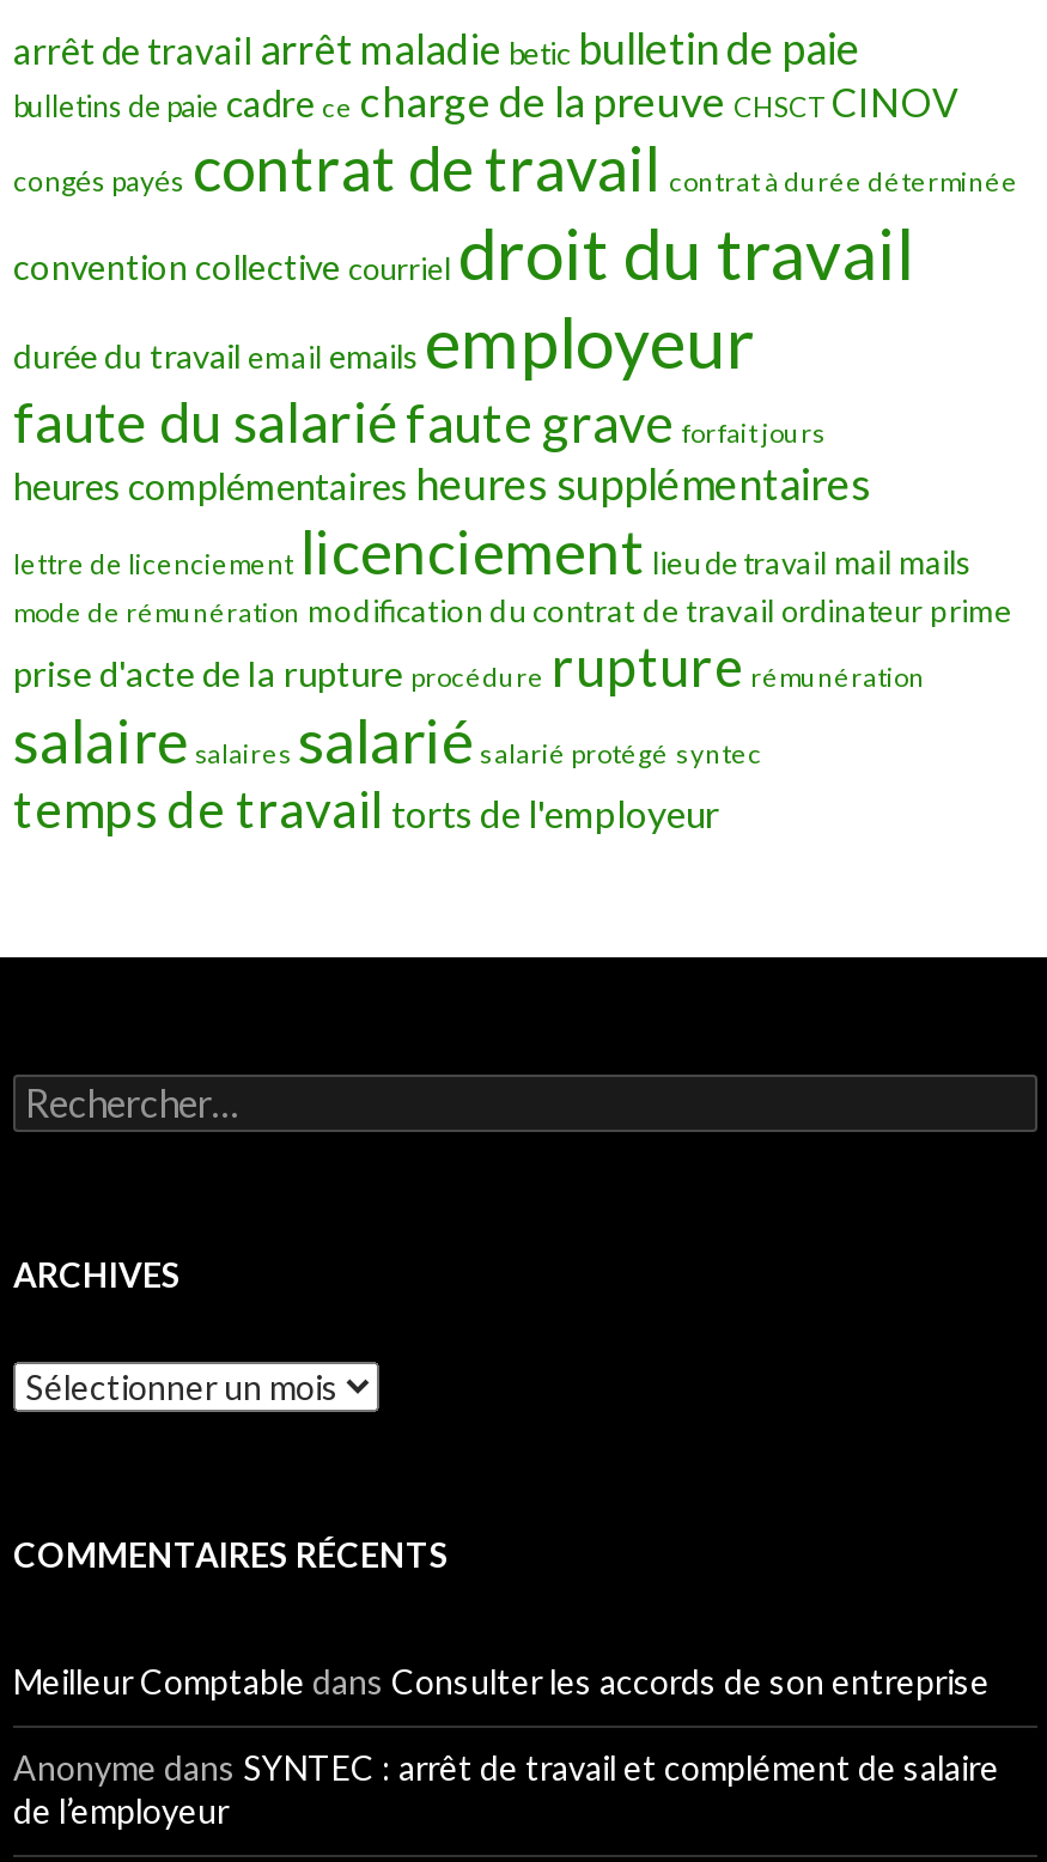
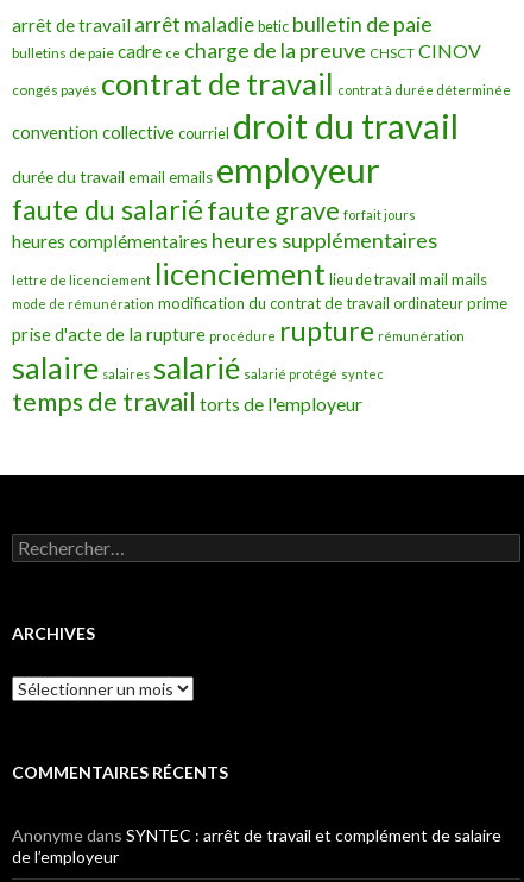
- Meilleur Comptable dans Consulter les accords de son entreprise
